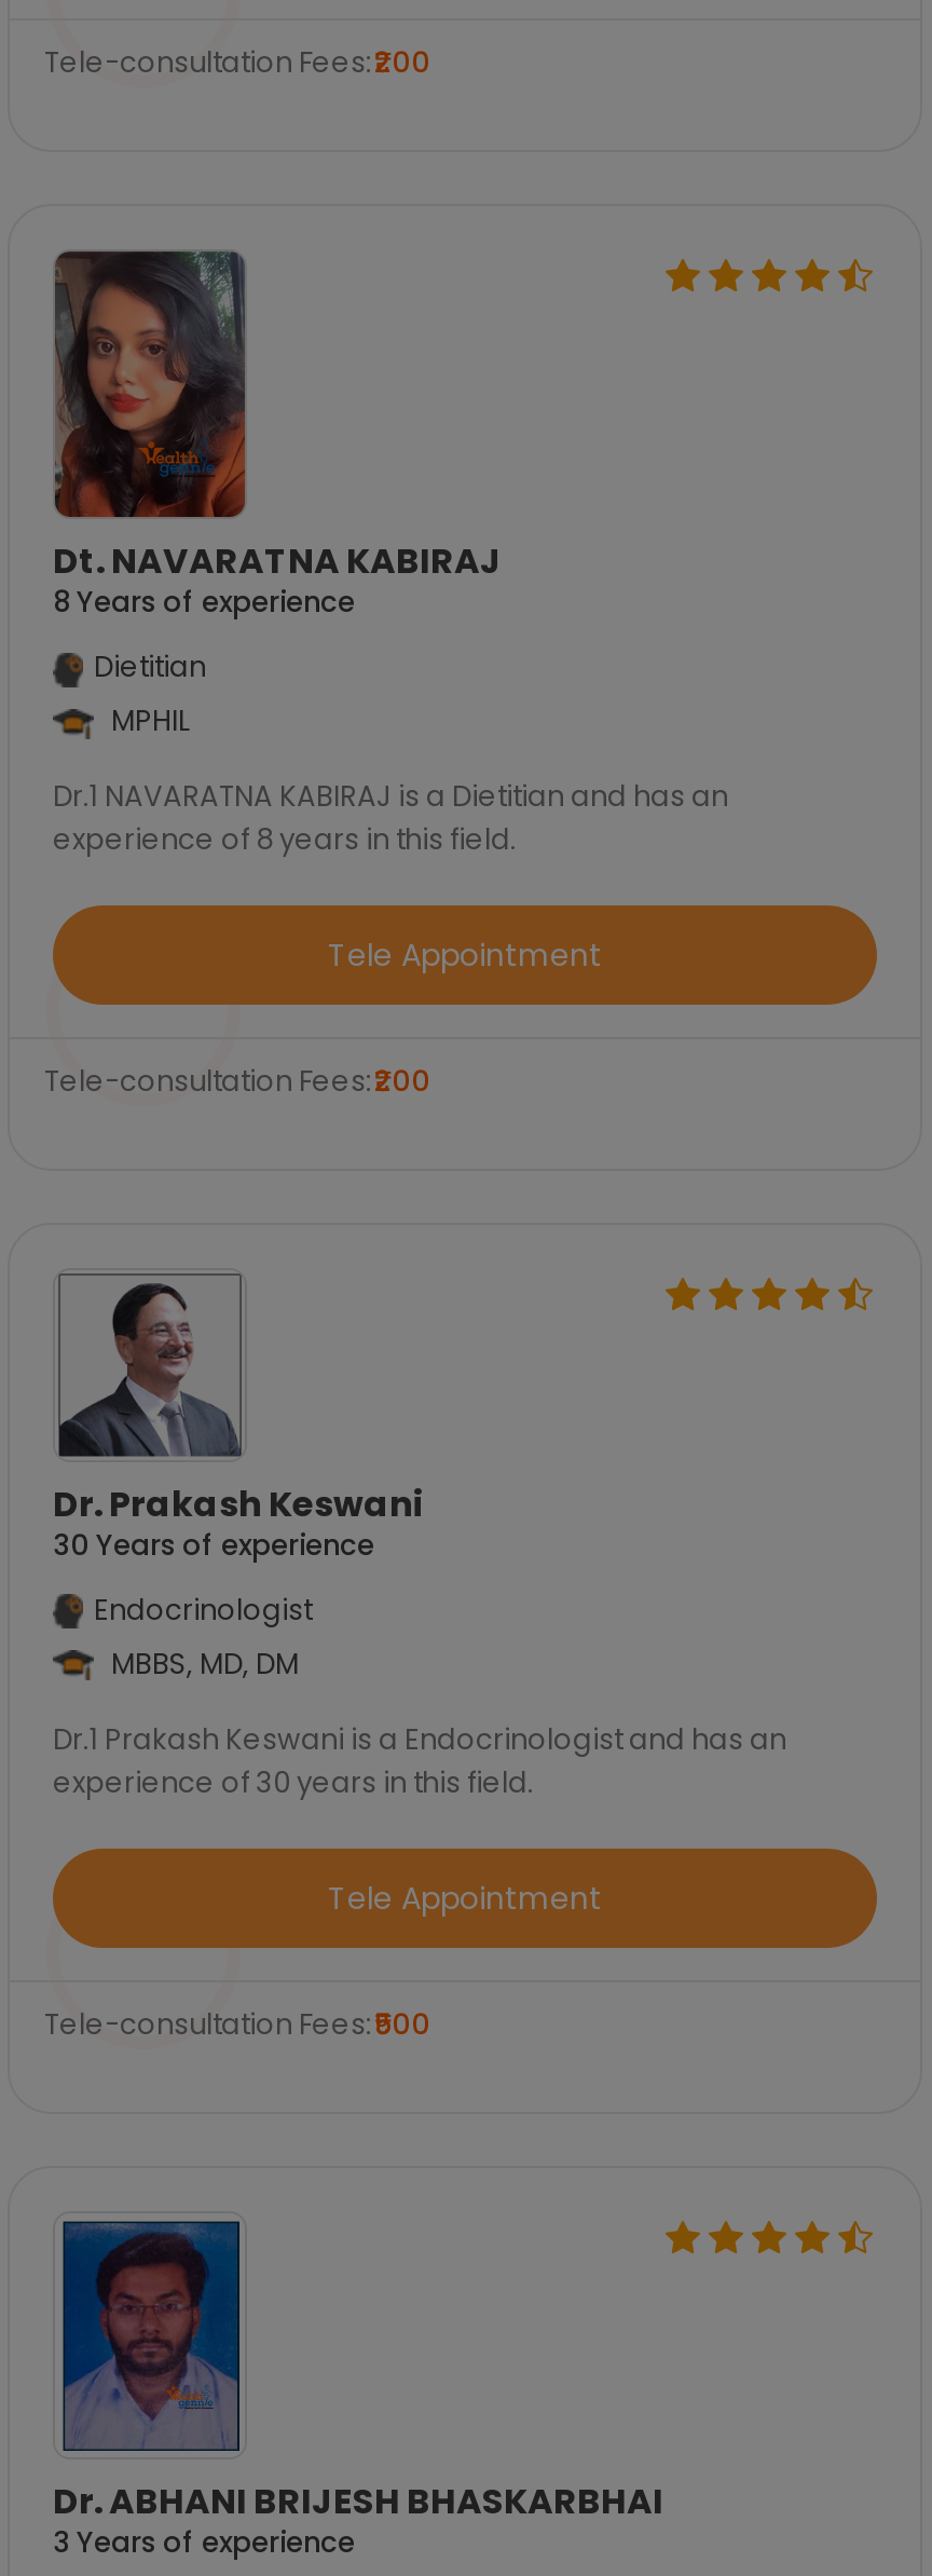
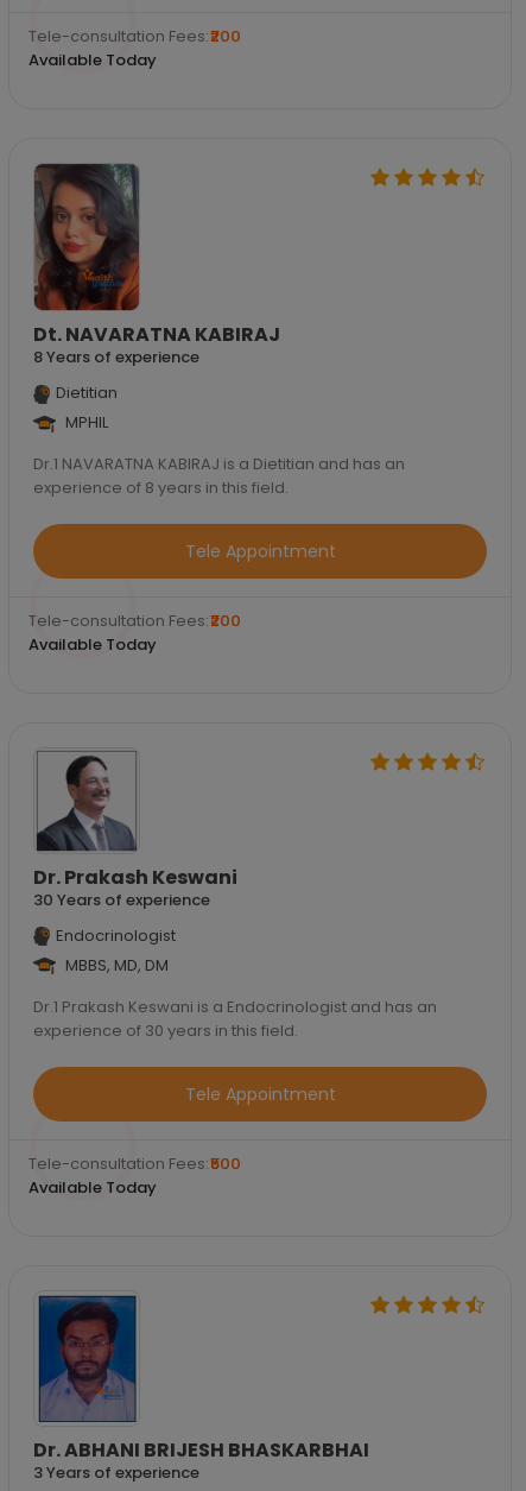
+ Available Today

+ Available Today

+ Available Today
